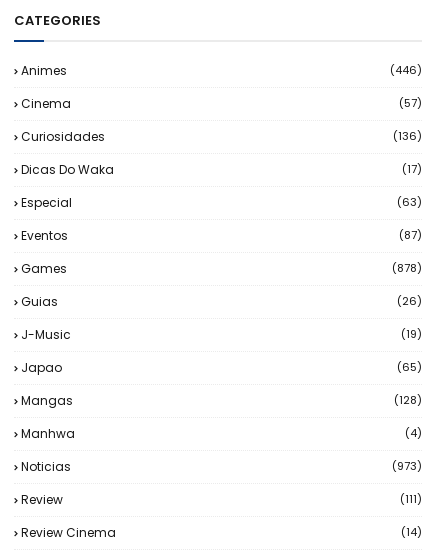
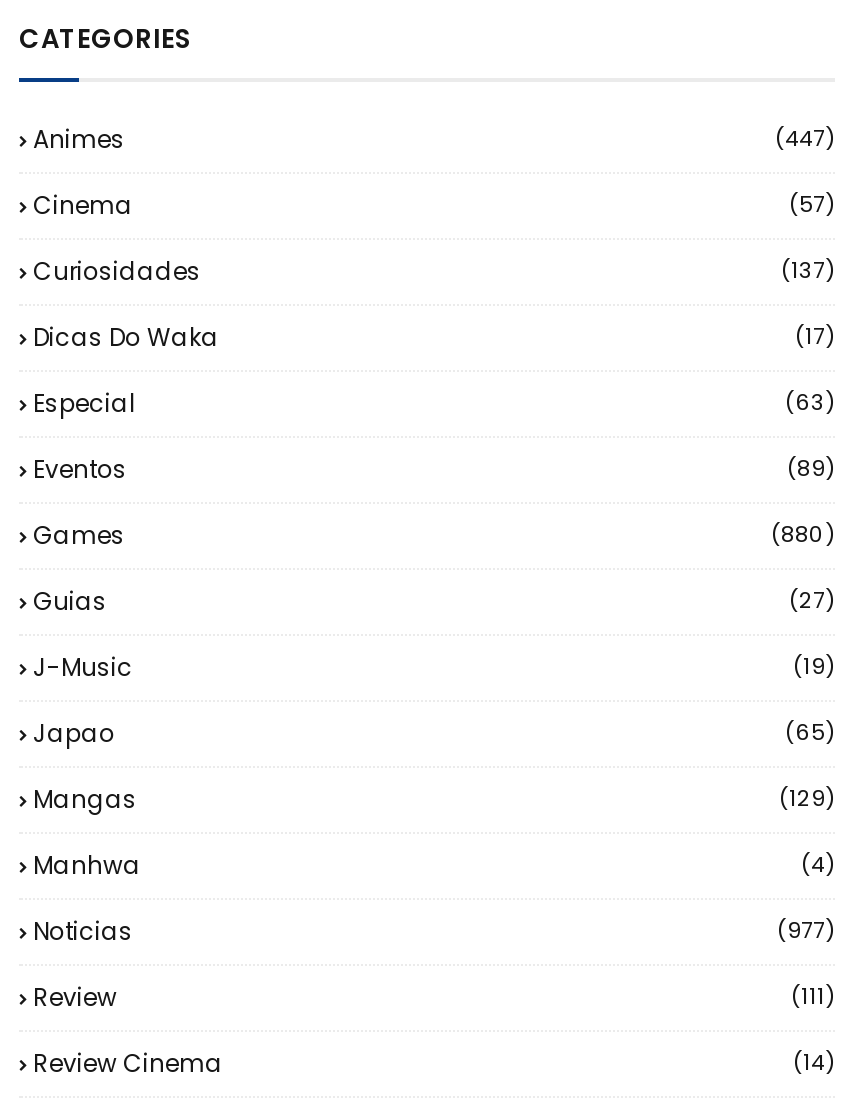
- (446)
+ (447)

- (136)
+ (137)

- (87)
+ (89)

- (878)
+ (880)

- (26)
+ (27)

- (128)
+ (129)

- (973)
+ (977)
